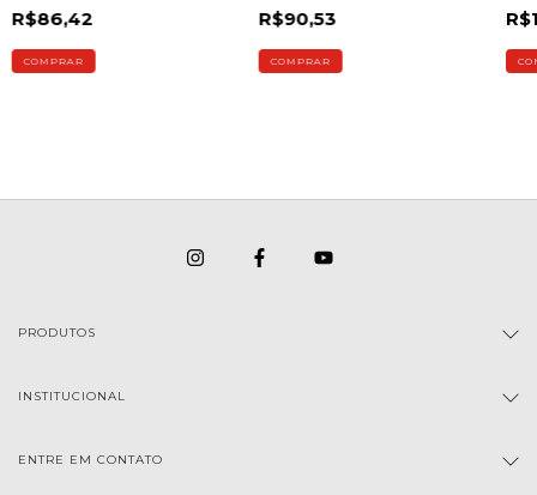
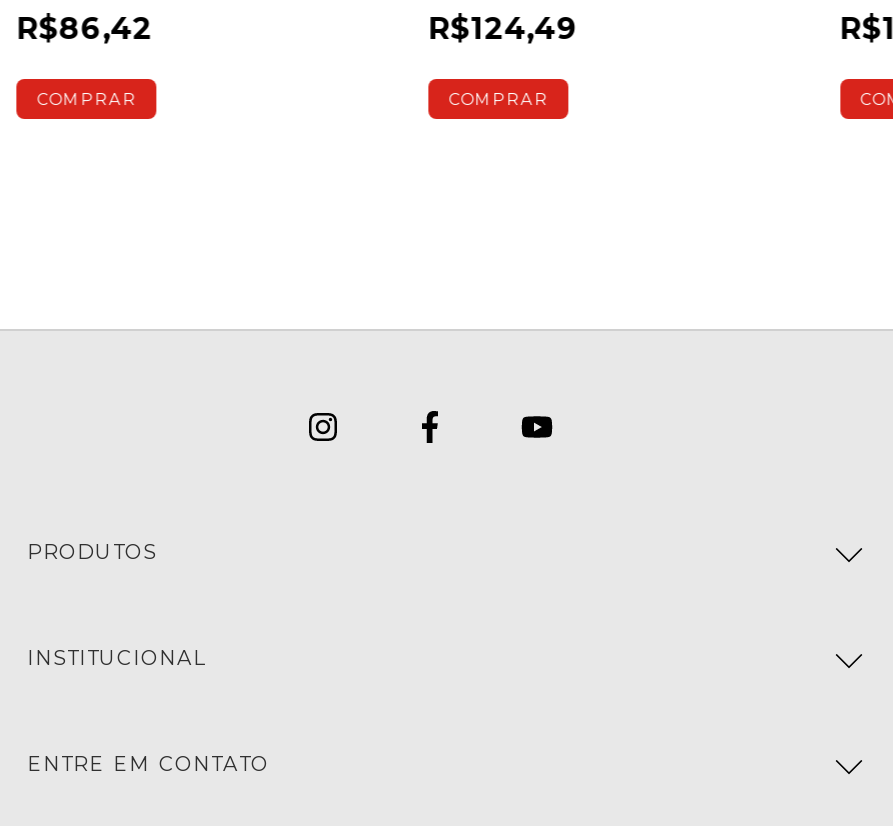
- R$90,53
+ R$124,49
